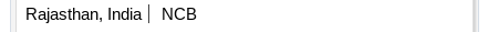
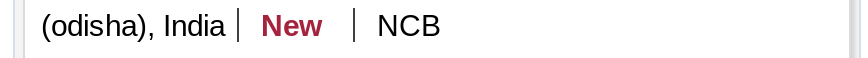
- Rajasthan, India
+ (odisha), India
+ New
